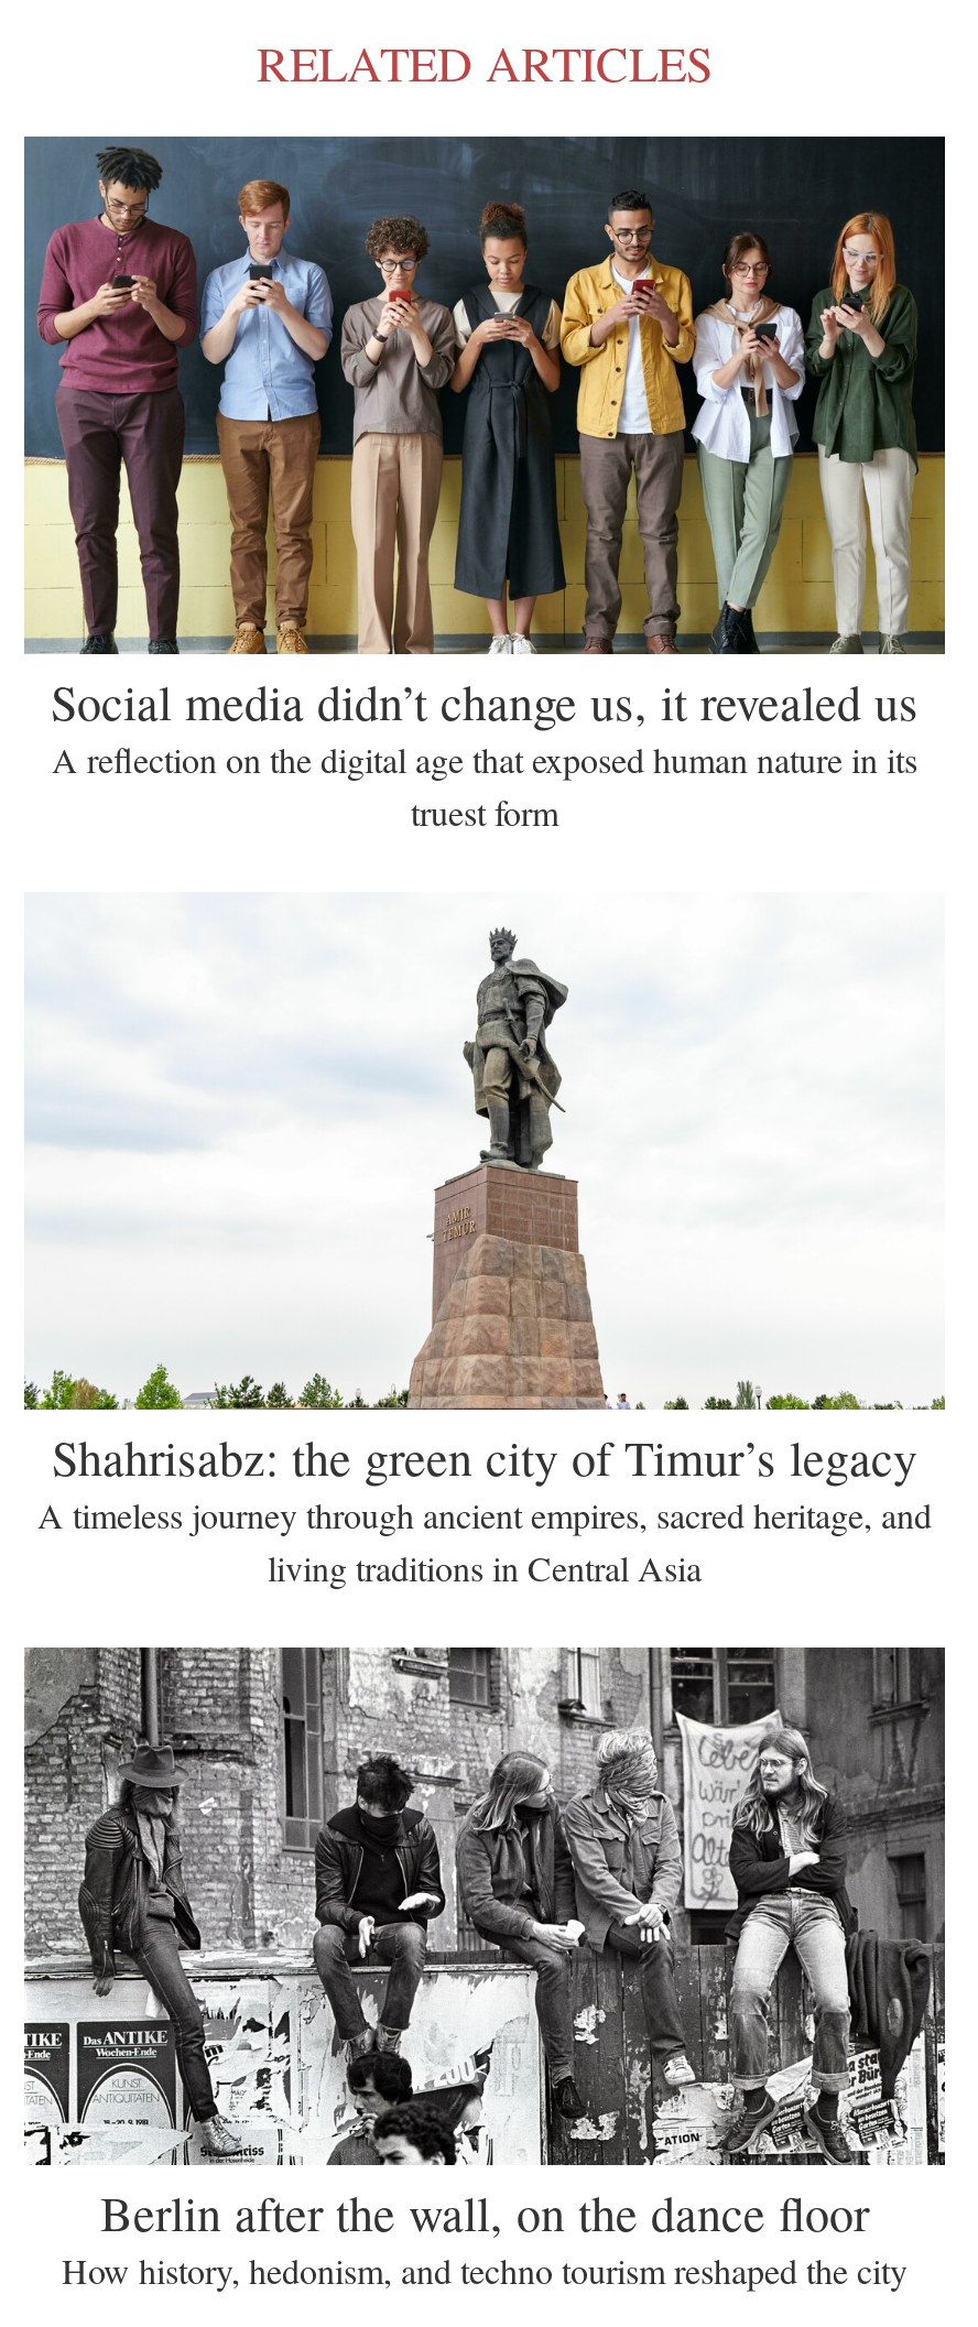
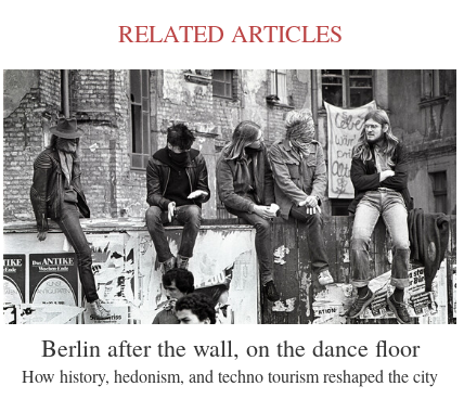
- [image]
- Social media didn’t change us, it revealed us
- A reflection on the digital age that exposed human nature in its
- truest form

- [image]
- Shahrisabz: the green city of Timur’s legacy
- A timeless journey through ancient empires, sacred heritage, and
- living traditions in Central Asia
